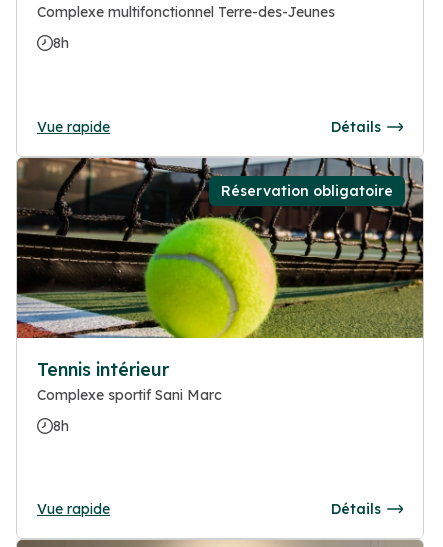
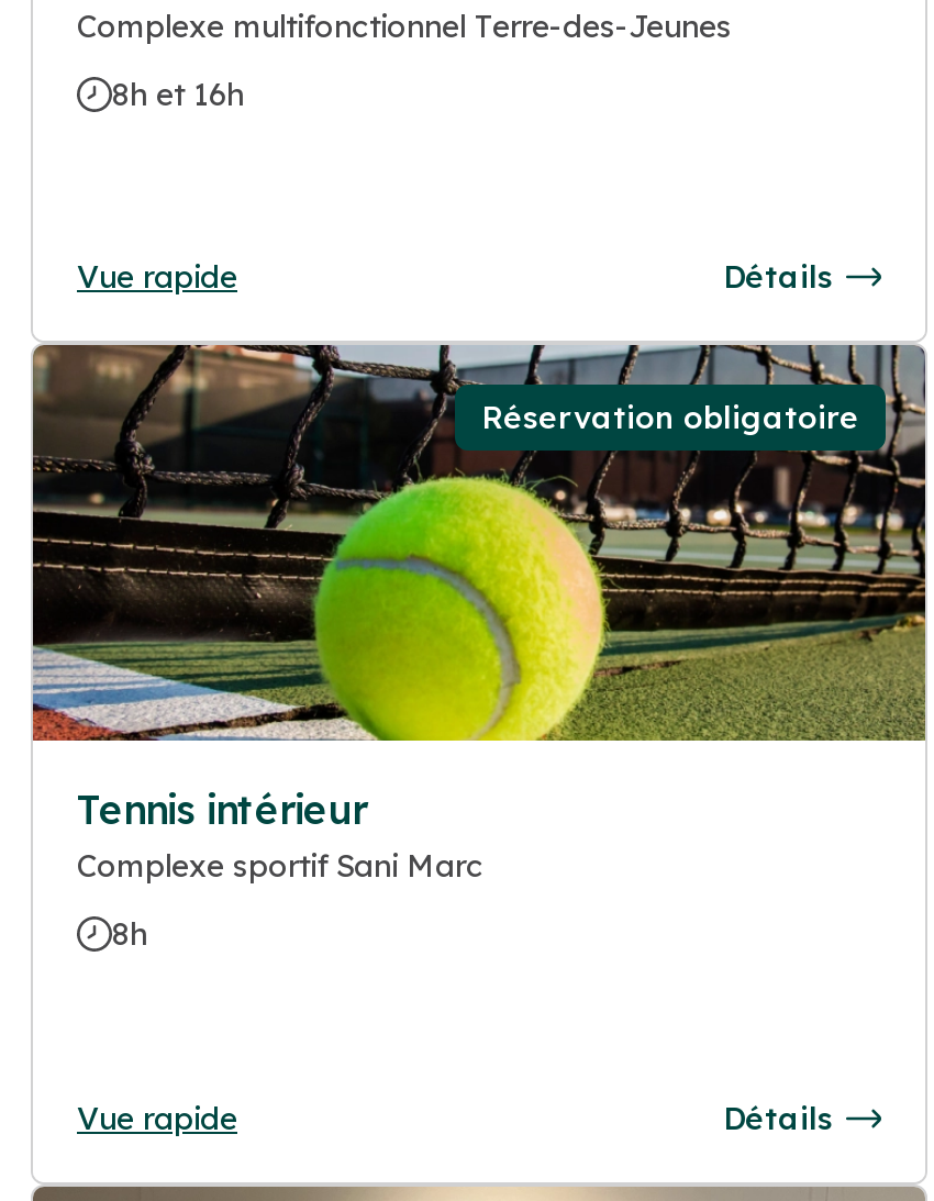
- 8h
+ 8h et 16h
